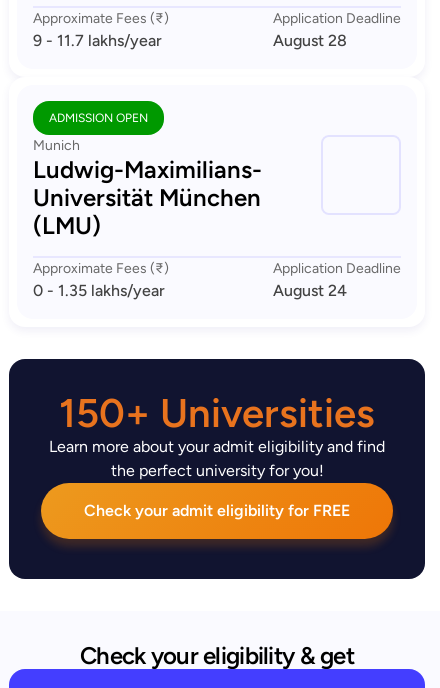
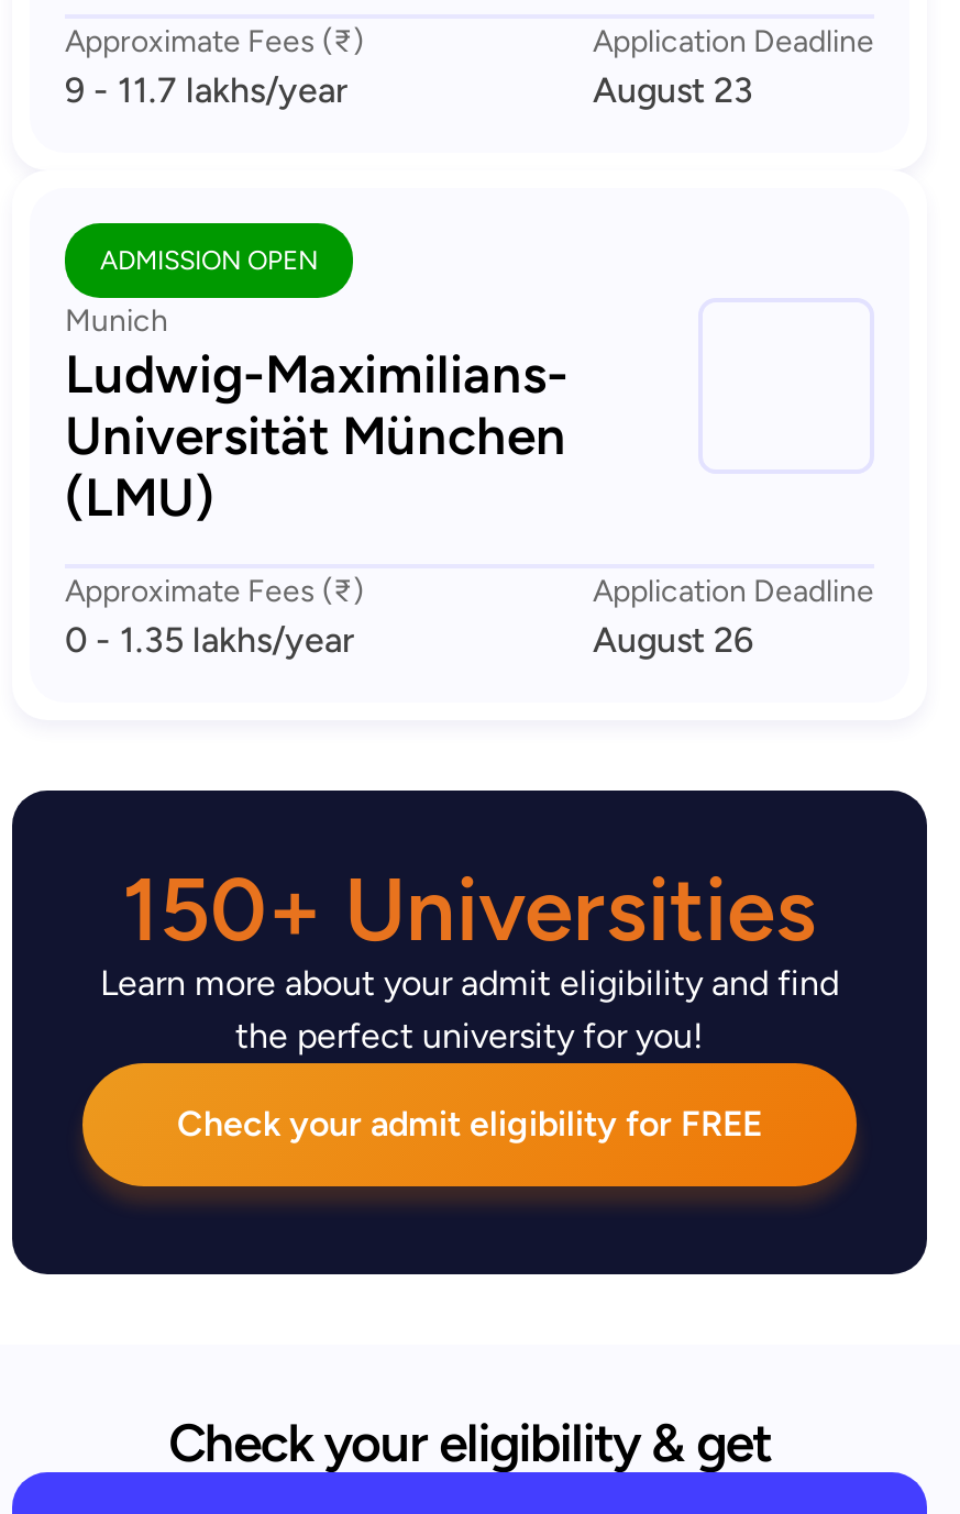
- August 28
+ August 23

- August 24
+ August 26
